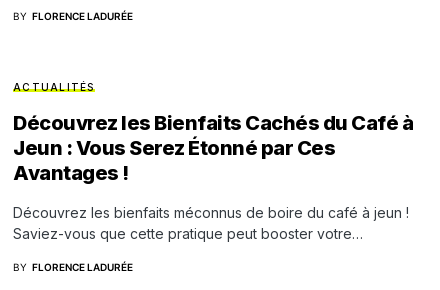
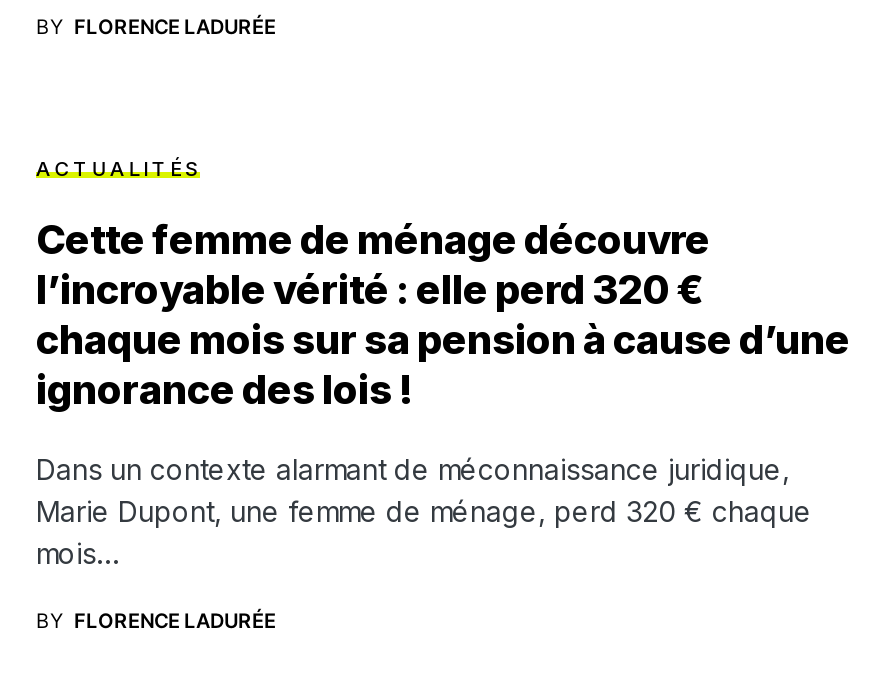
- Découvrez les Bienfaits Cachés du Café à
- Jeun : Vous Serez Étonné par Ces
- Avantages !
+ Cette femme de ménage découvre
+ l’incroyable vérité : elle perd 320 €
+ chaque mois sur sa pension à cause d’une
+ ignorance des lois !

- Découvrez les bienfaits méconnus de boire du café à jeun !
- Saviez-vous que cette pratique peut booster votre…
+ Dans un contexte alarmant de méconnaissance juridique,
+ Marie Dupont, une femme de ménage, perd 320 € chaque
+ mois…
